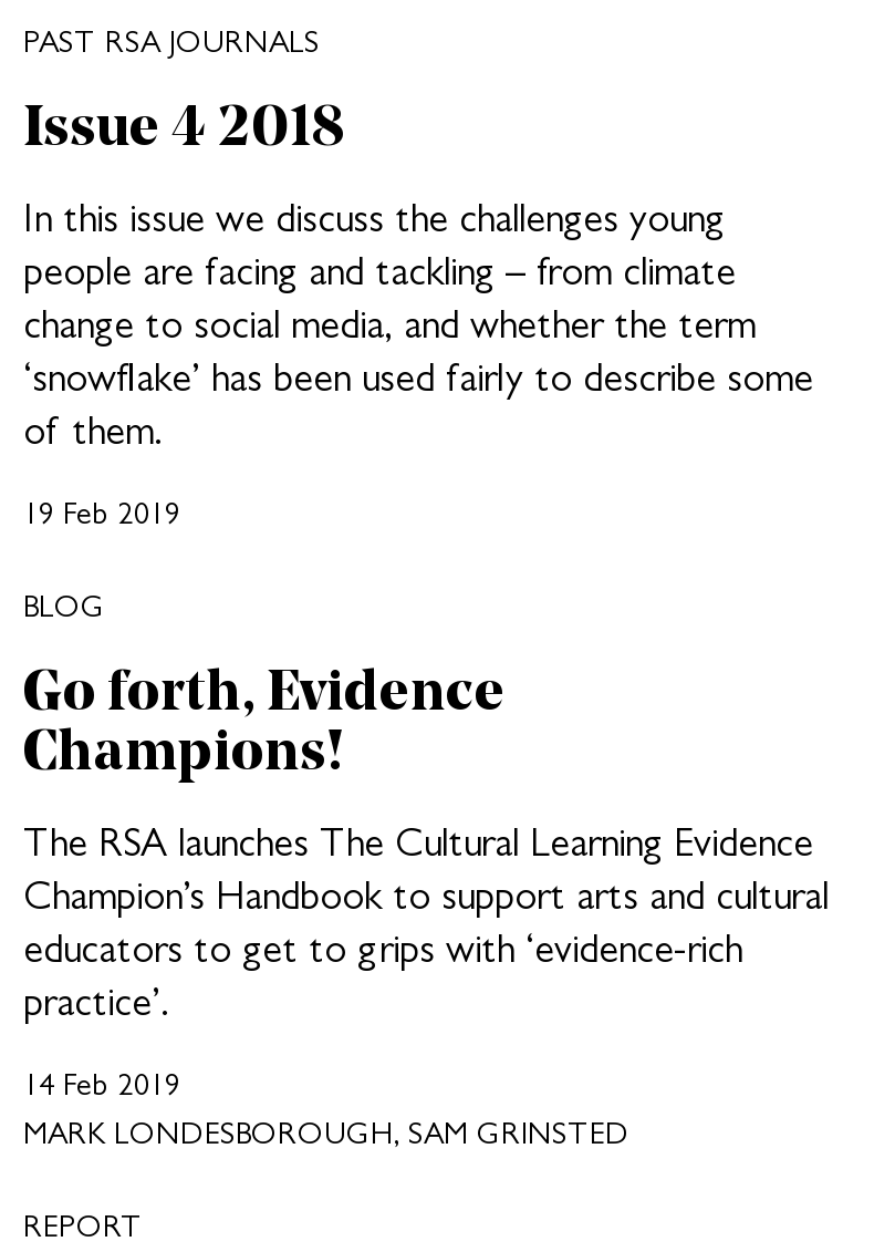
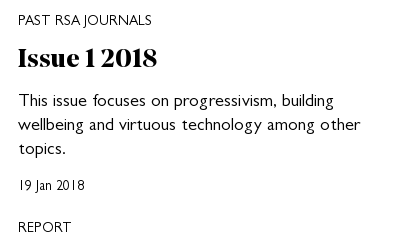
- Issue 4 2018
- In this issue we discuss the challenges young
- people are facing and tackling – from climate
- change to social media, and whether the term
- ‘snowflake’ has been used fairly to describe some
- of them.
- 19 Feb 2019
- BLOG
- Go forth, Evidence
- Champions!
- The RSA launches The Cultural Learning Evidence
- Champion’s Handbook to support arts and cultural
- educators to get to grips with ‘evidence-rich
- practice’.
- 14 Feb 2019
- MARK LONDESBOROUGH, SAM GRINSTED
+ Issue 1 2018
+ This issue focuses on progressivism, building
+ wellbeing and virtuous technology among other
+ topics.
+ 19 Jan 2018
